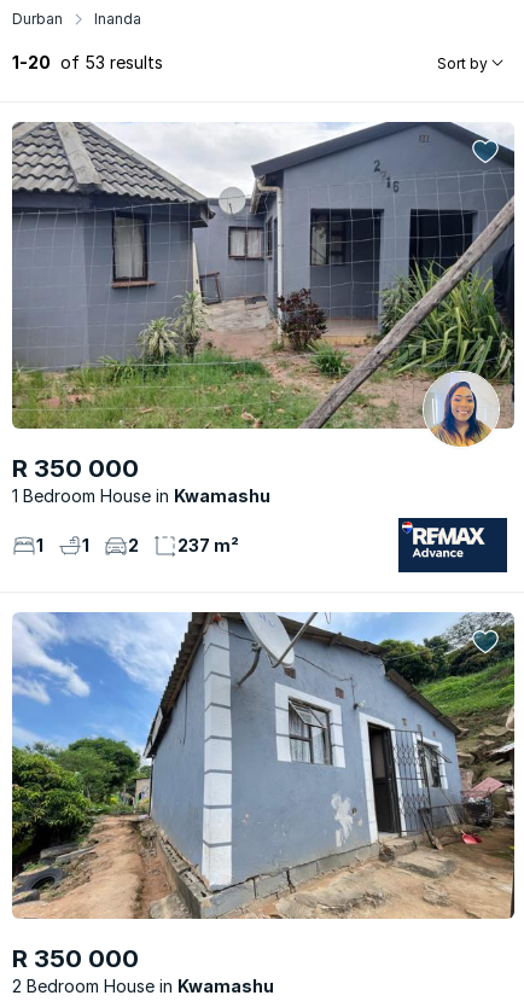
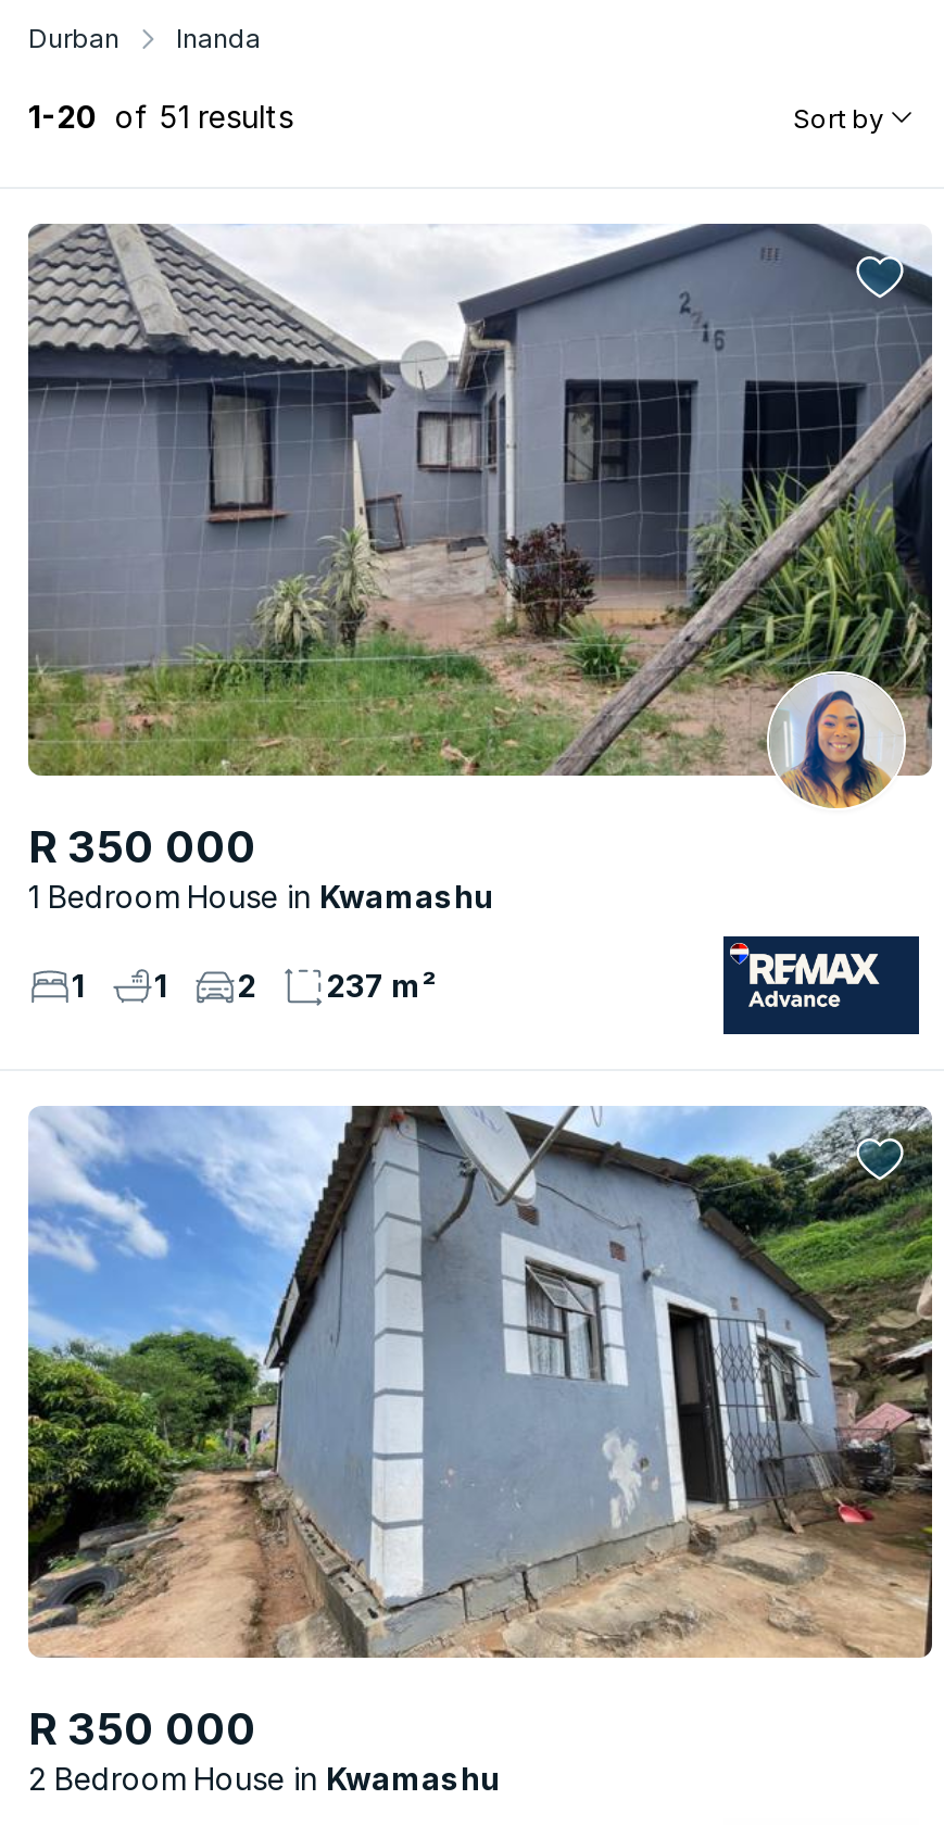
- 1-20 of 53 results
+ 1-20 of 51 results
